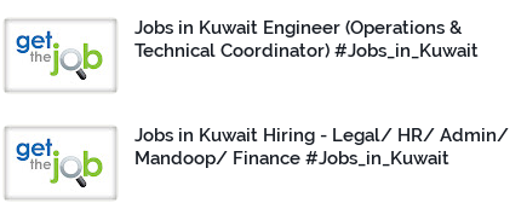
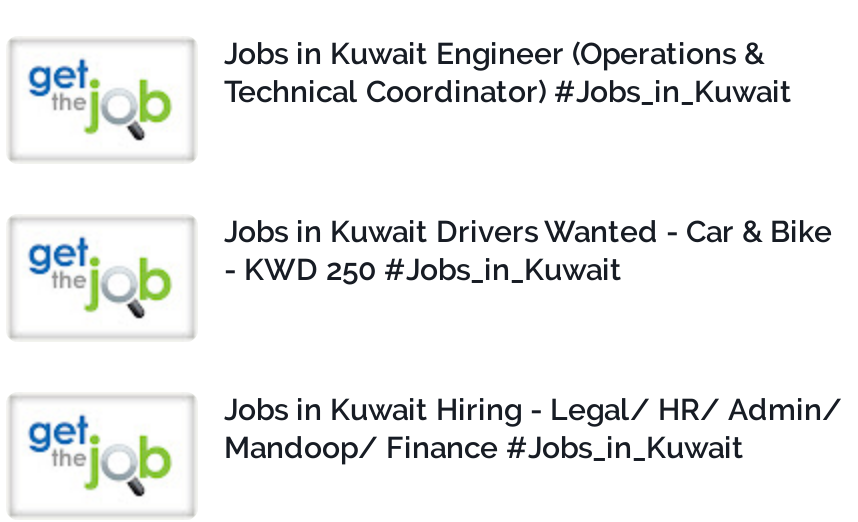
+ Jobs in Kuwait Drivers Wanted - Car & Bike
+ - KWD 250 #Jobs_in_Kuwait
